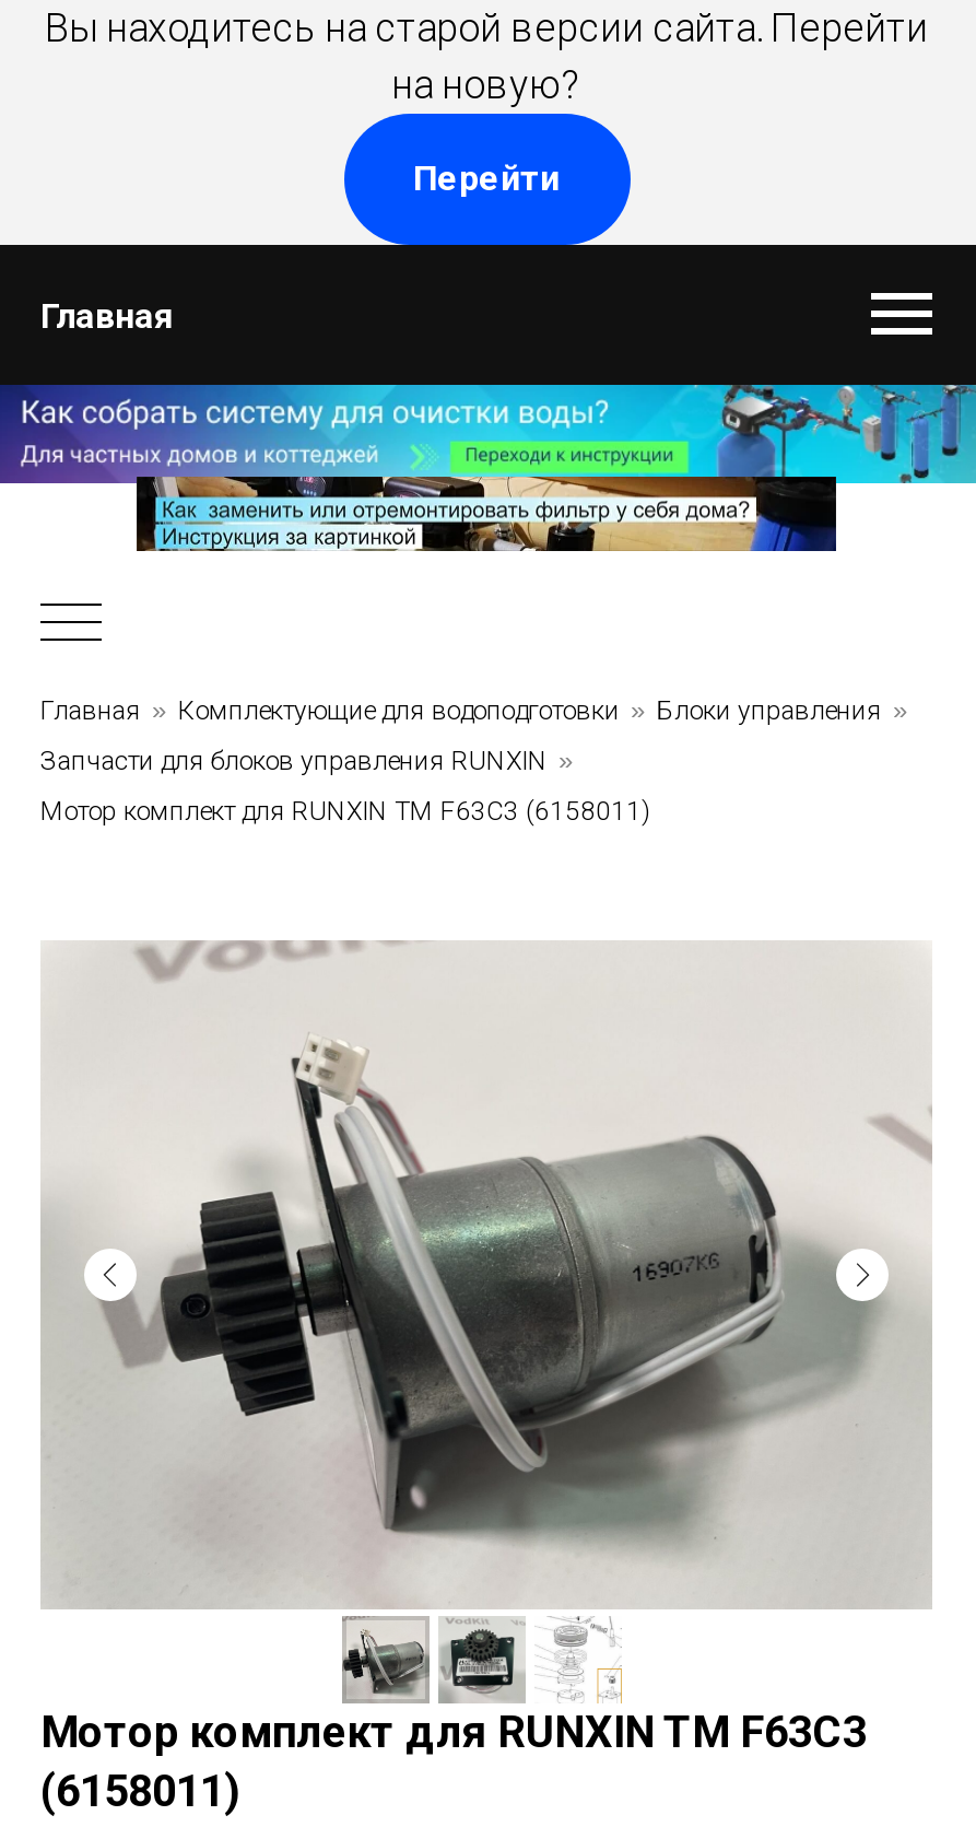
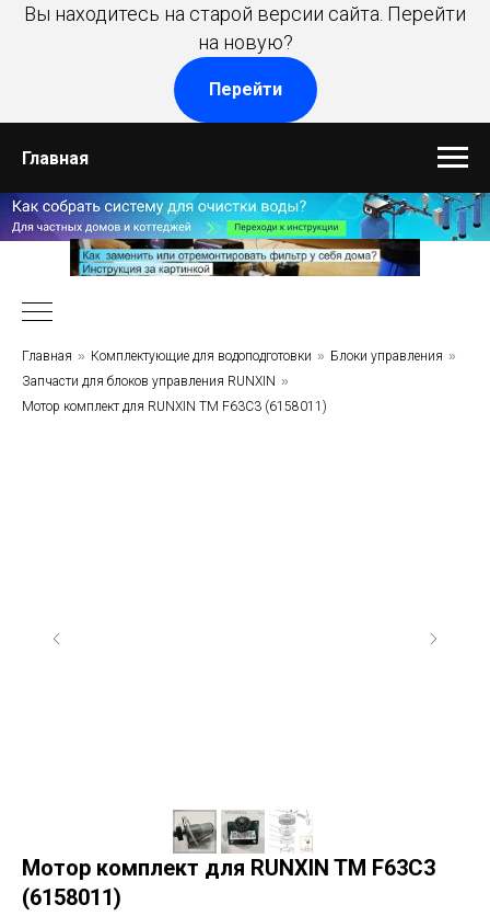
- [image]
